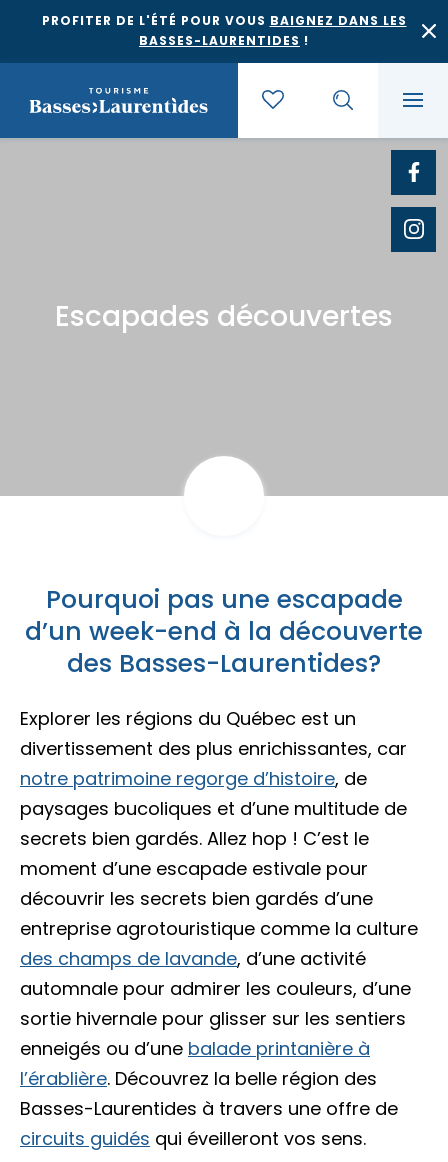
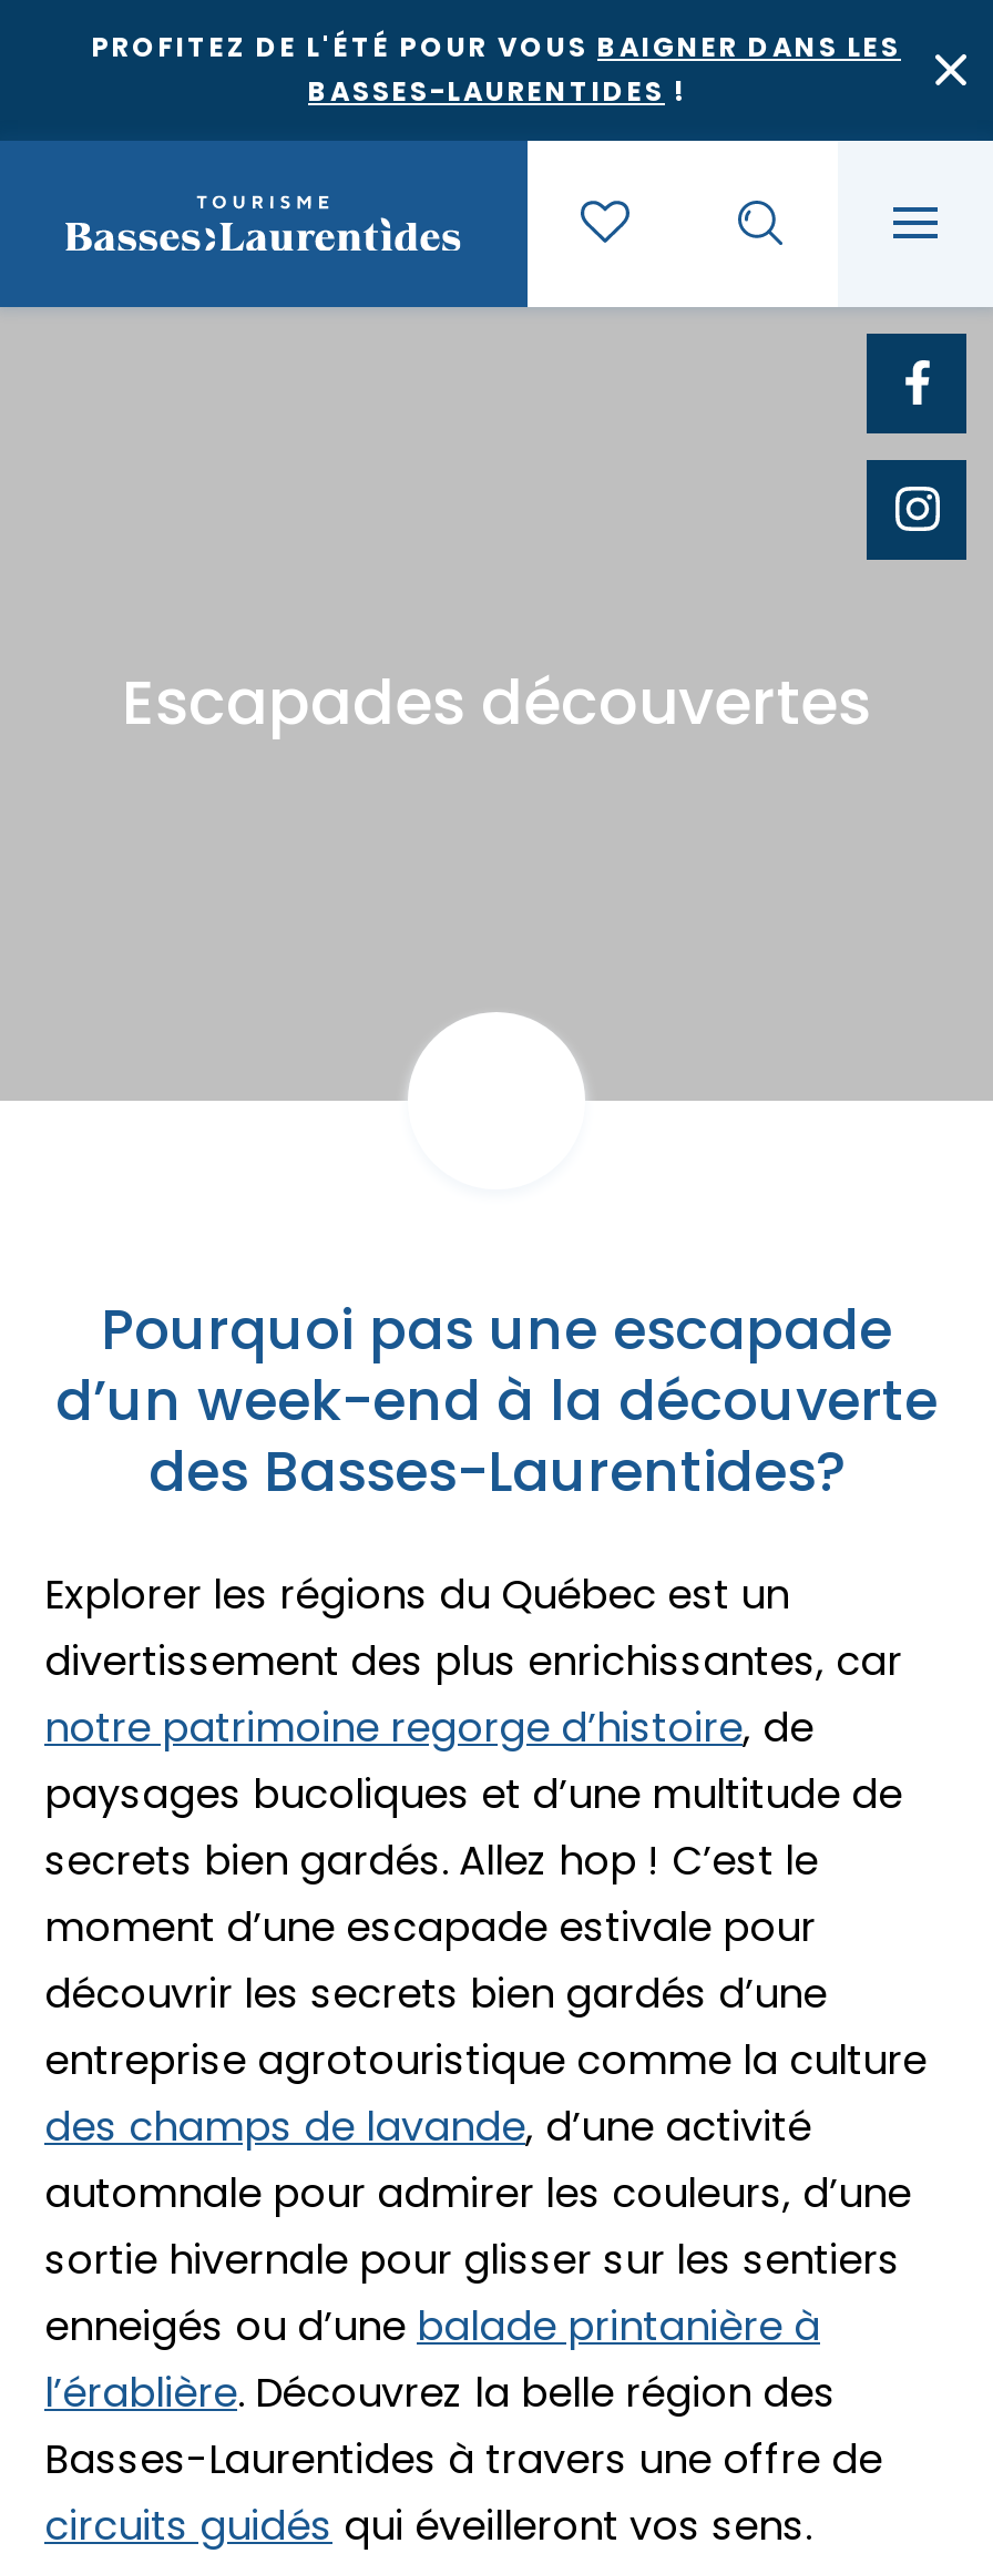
- PROFITER DE L'ÉTÉ POUR VOUS BAIGNEZ DANS LES
+ PROFITEZ DE L'ÉTÉ POUR VOUS BAIGNER DANS LES
